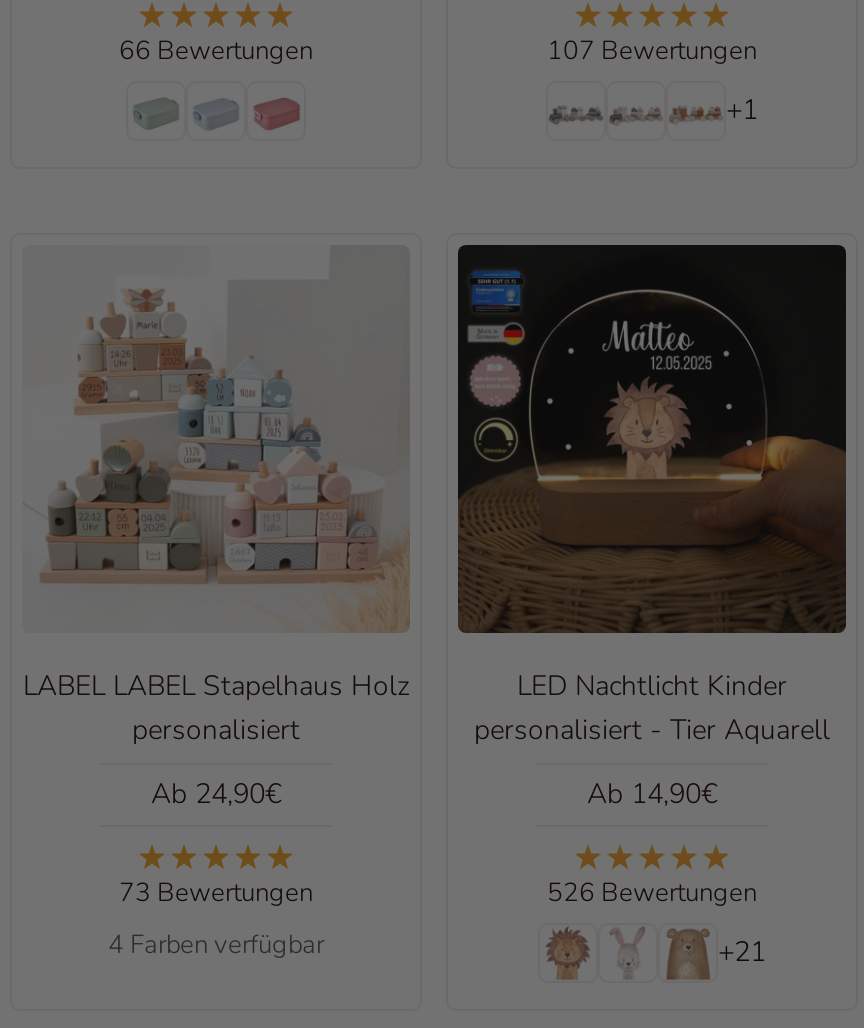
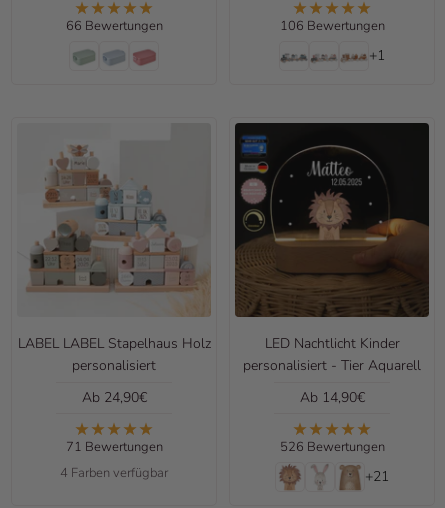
- 107 Bewertungen
+ 106 Bewertungen

- 73 Bewertungen
+ 71 Bewertungen
